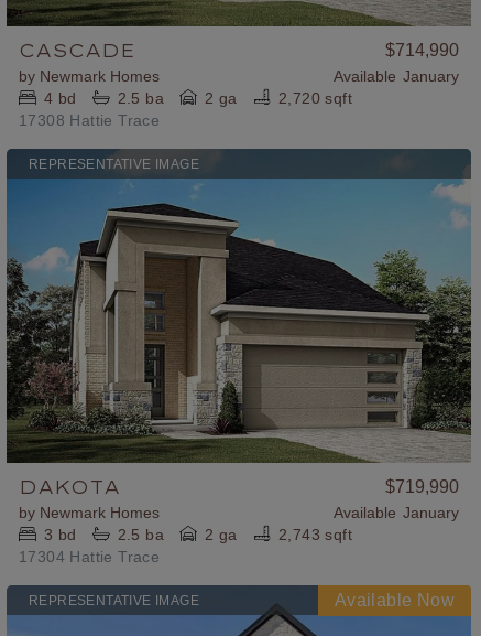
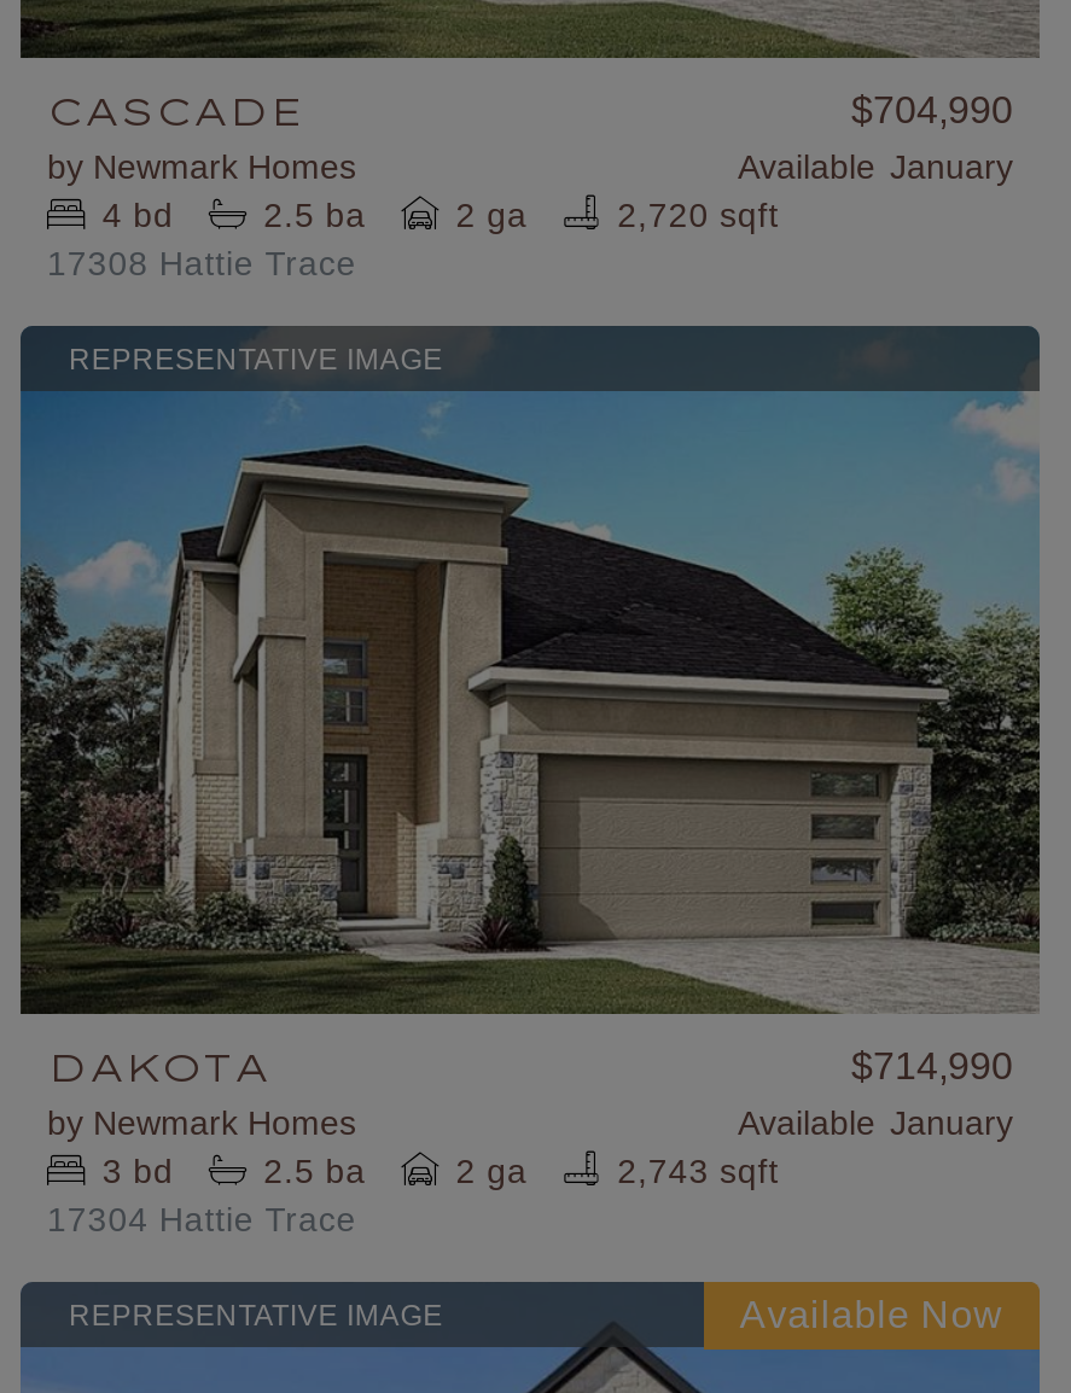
- $714,990
+ $704,990

- $719,990
+ $714,990
